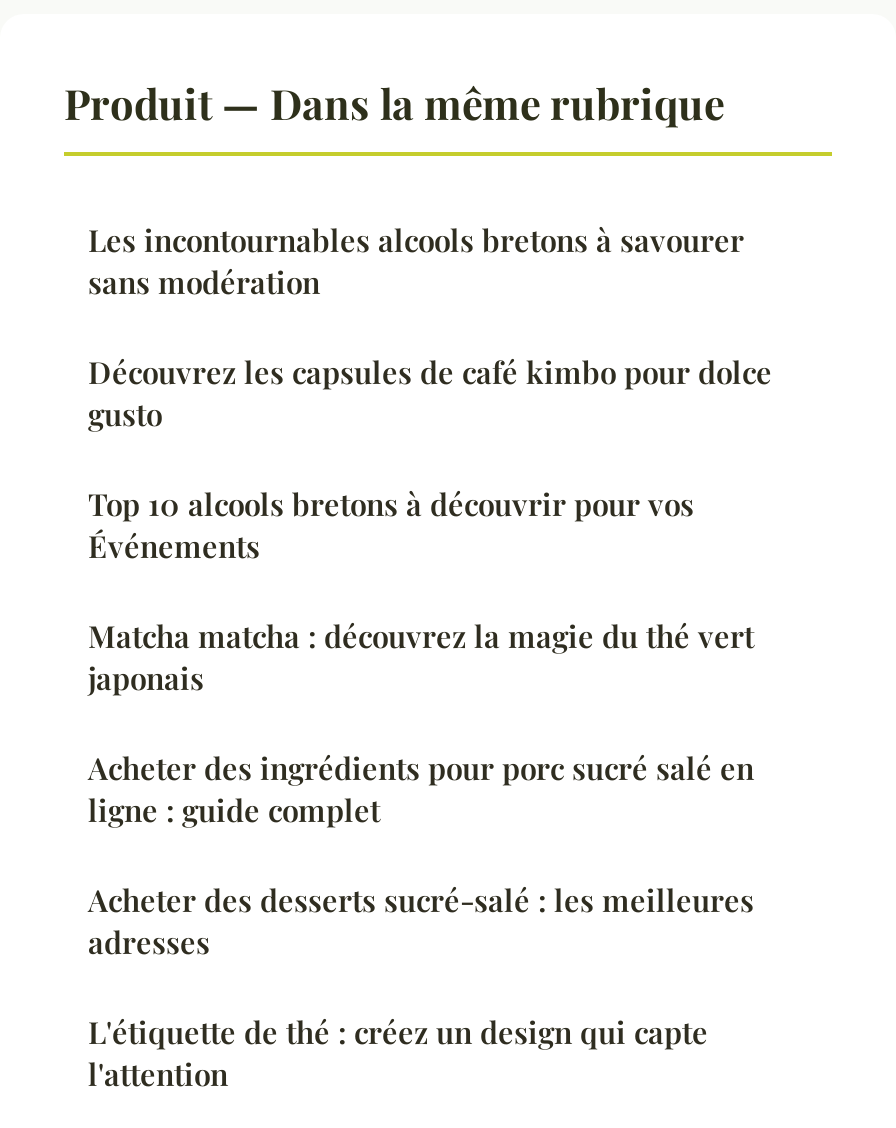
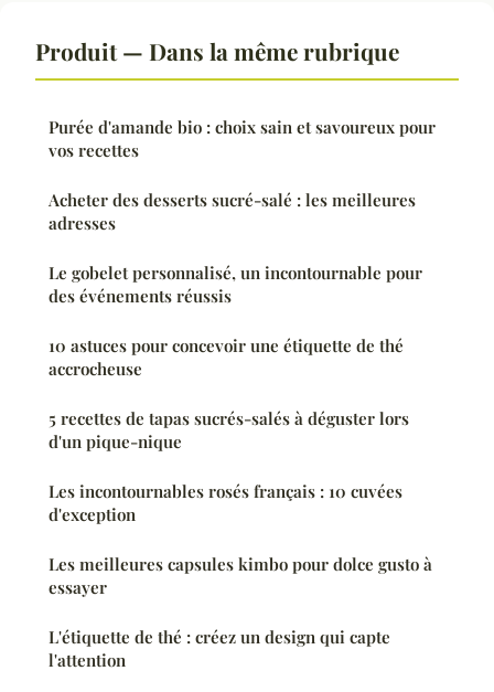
- Les incontournables alcools bretons à savourer
- sans modération
- Découvrez les capsules de café kimbo pour dolce
- gusto
- Top 10 alcools bretons à découvrir pour vos
- Événements
- Matcha matcha : découvrez la magie du thé vert
- japonais
- Acheter des ingrédients pour porc sucré salé en
- ligne : guide complet
+ Purée d'amande bio : choix sain et savoureux pour
+ vos recettes

moved up: Acheter des desserts sucré-salé : les meilleures | adresses

+ Le gobelet personnalisé, un incontournable pour
+ des événements réussis
+ 10 astuces pour concevoir une étiquette de thé
+ accrocheuse
+ 5 recettes de tapas sucrés-salés à déguster lors
+ d'un pique-nique
+ Les incontournables rosés français : 10 cuvées
+ d'exception
+ Les meilleures capsules kimbo pour dolce gusto à
+ essayer
